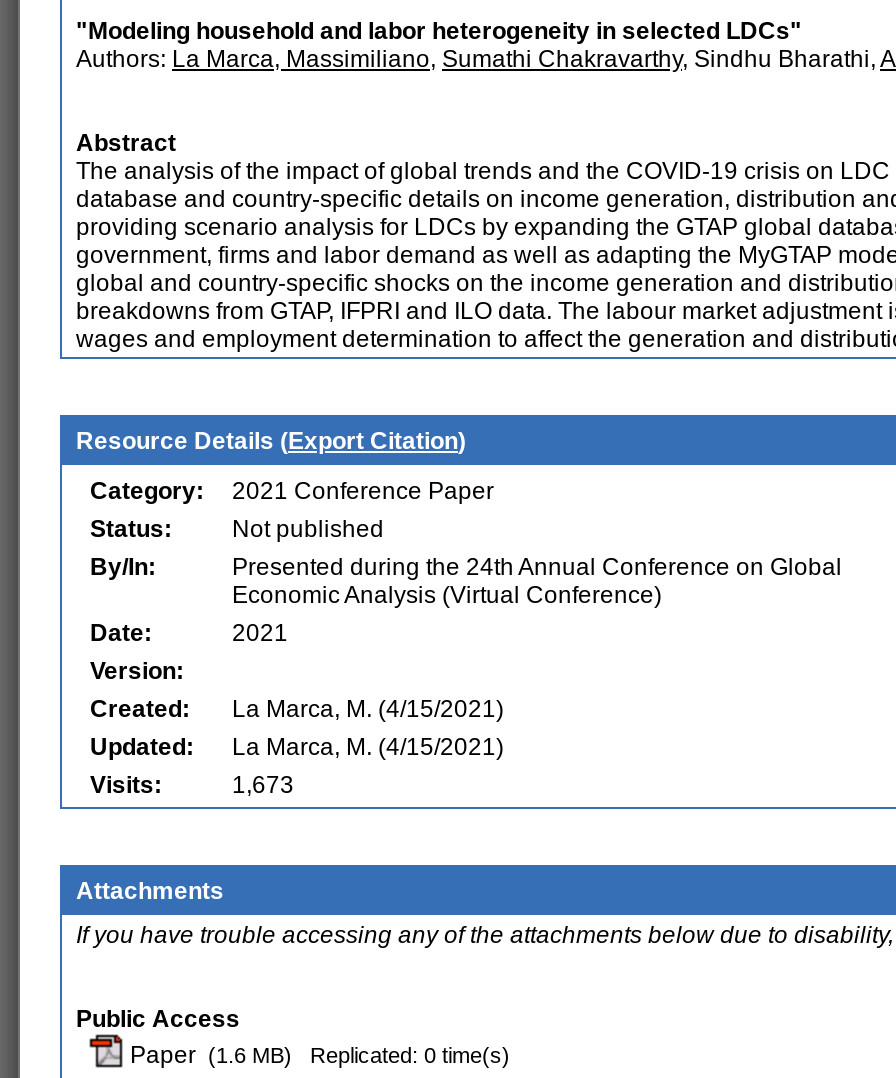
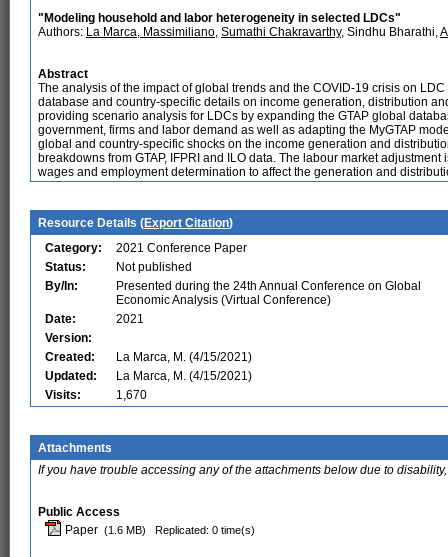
- 1,673
+ 1,670
